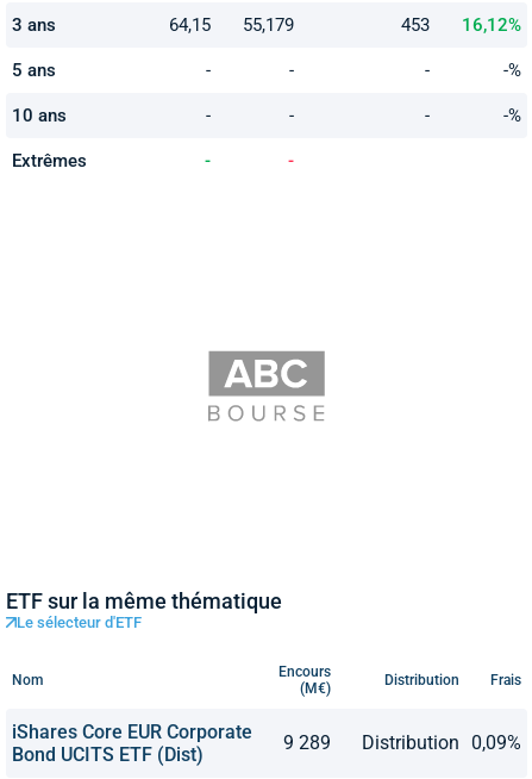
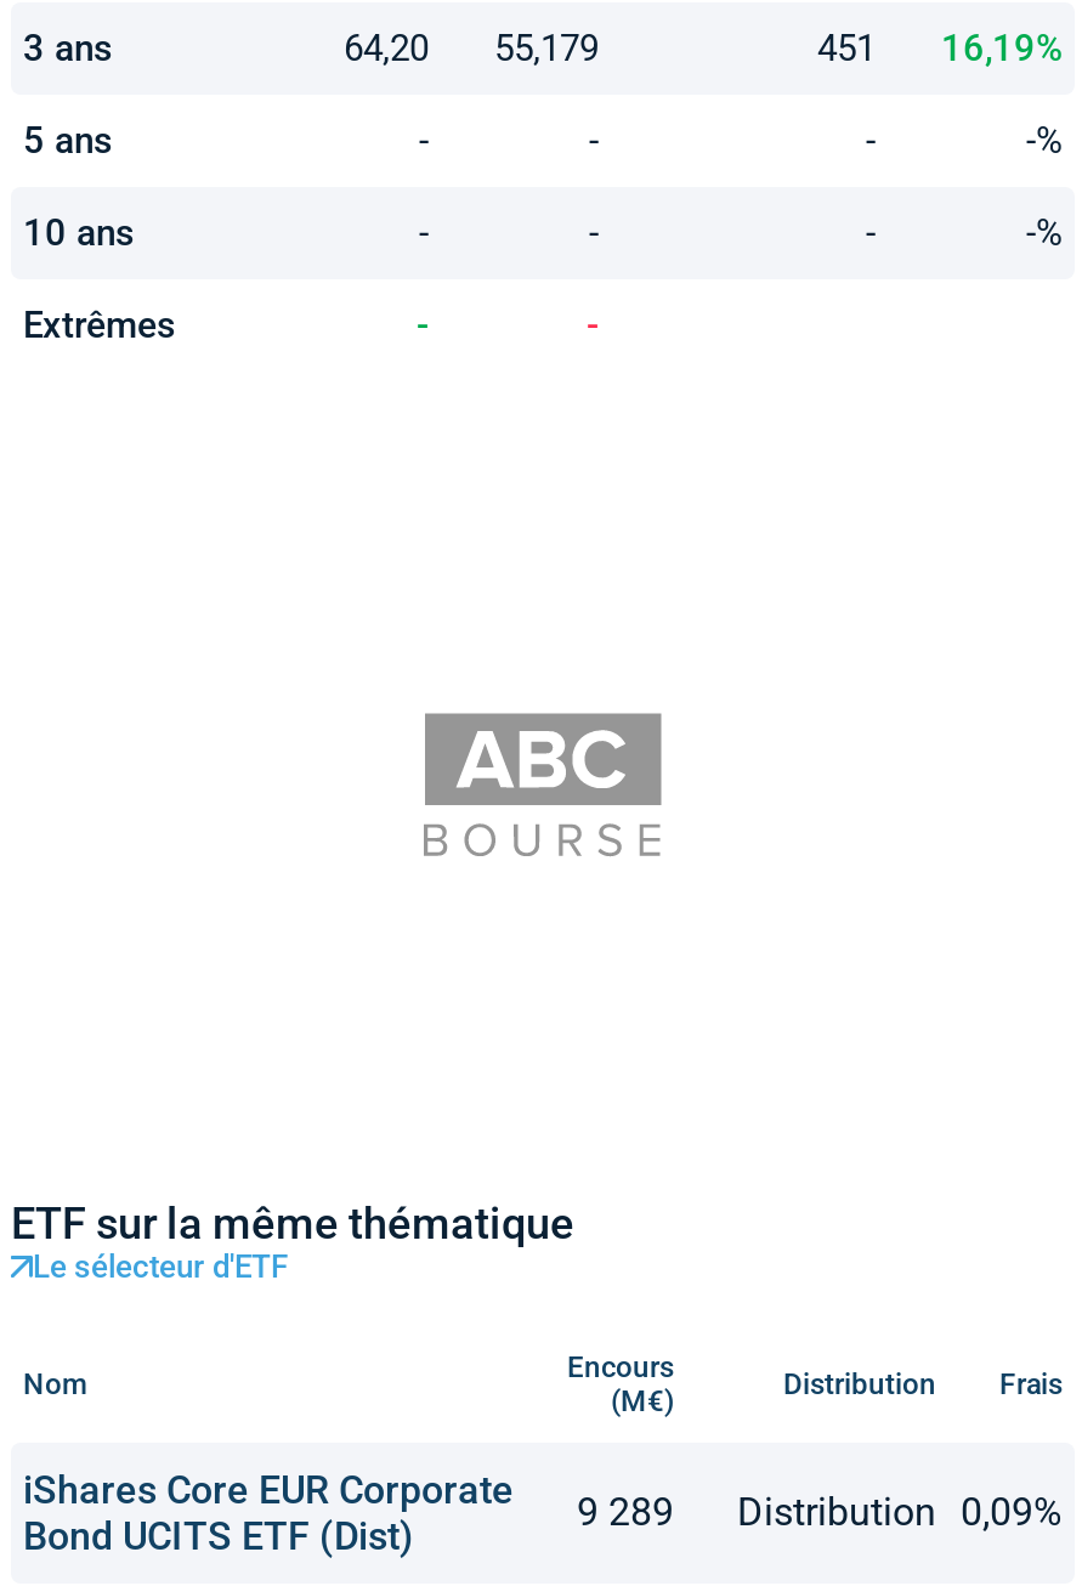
- 64,15 55,179
+ 64,20 55,179

- 453
+ 451

- 16,12%
+ 16,19%
